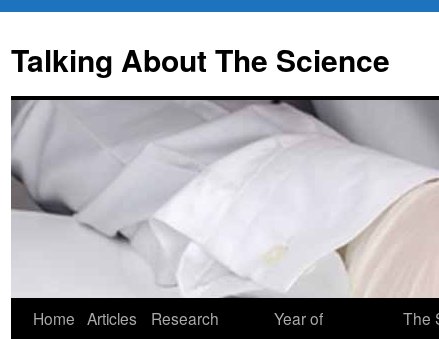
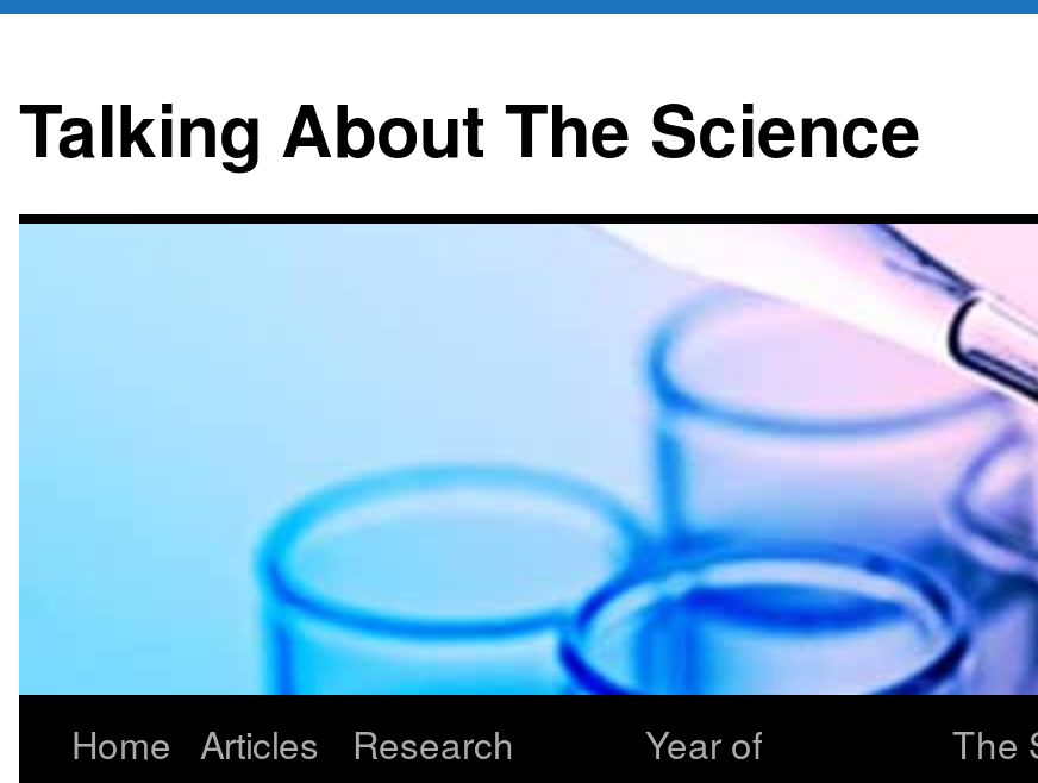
- [image]
+ [image]
